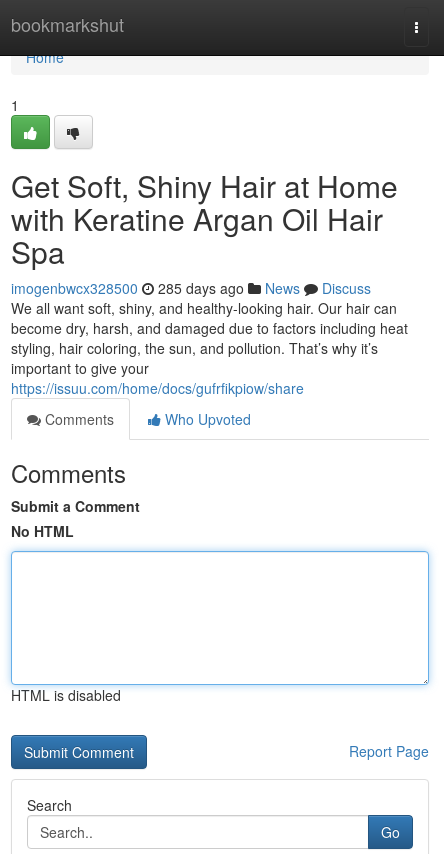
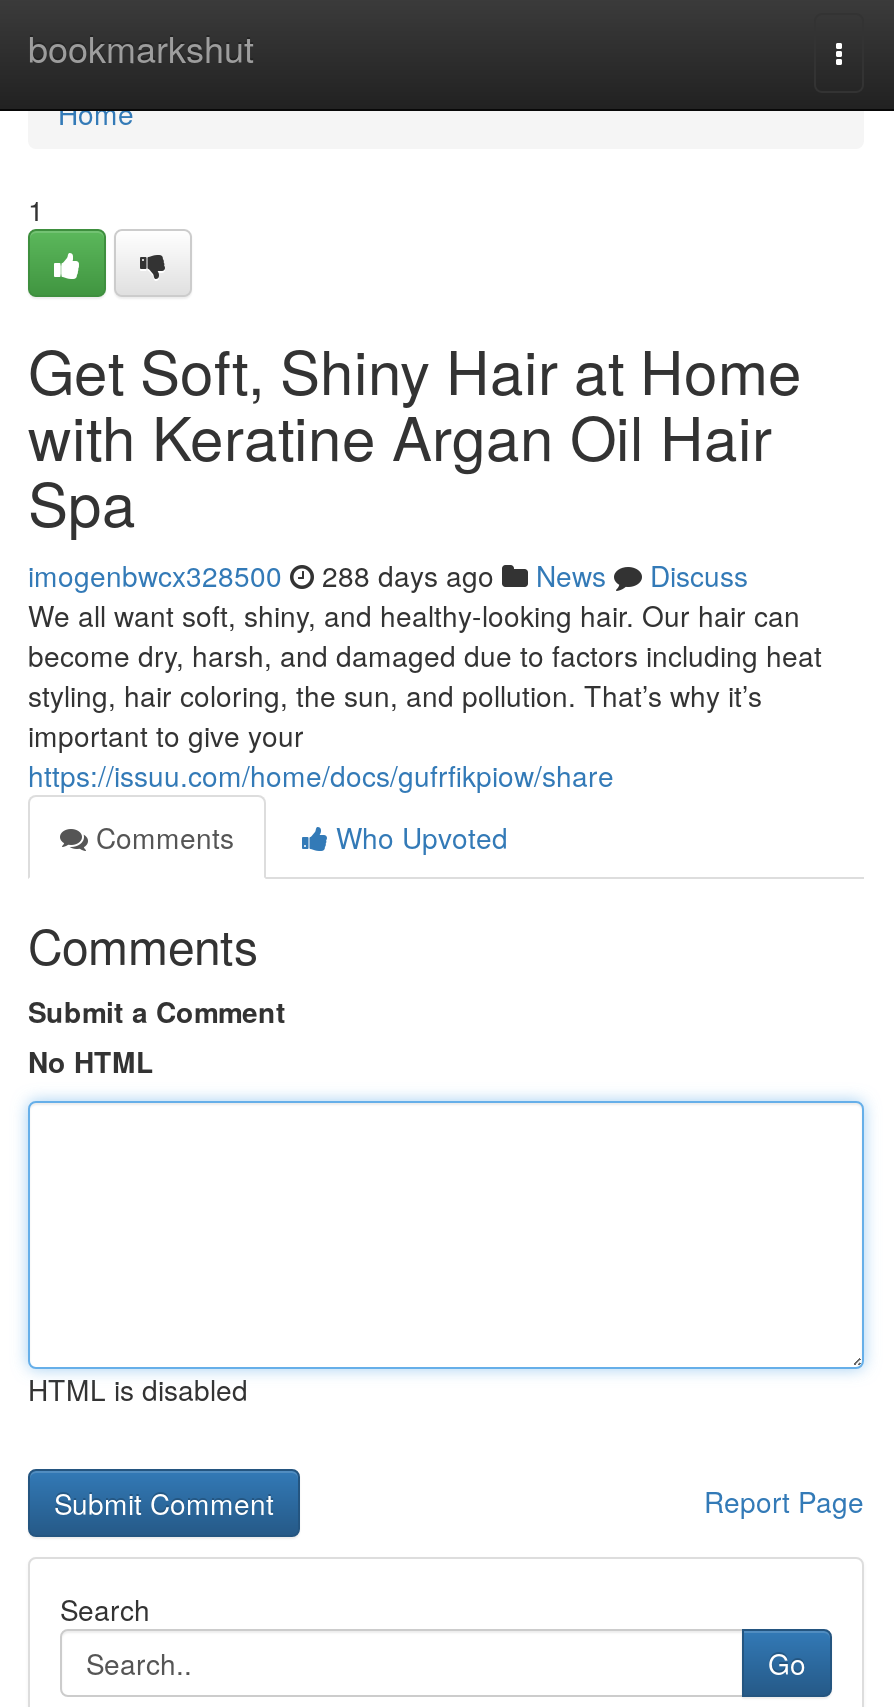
- imogenbwcx328500 285 days ago News Discuss
+ imogenbwcx328500 288 days ago News Discuss
